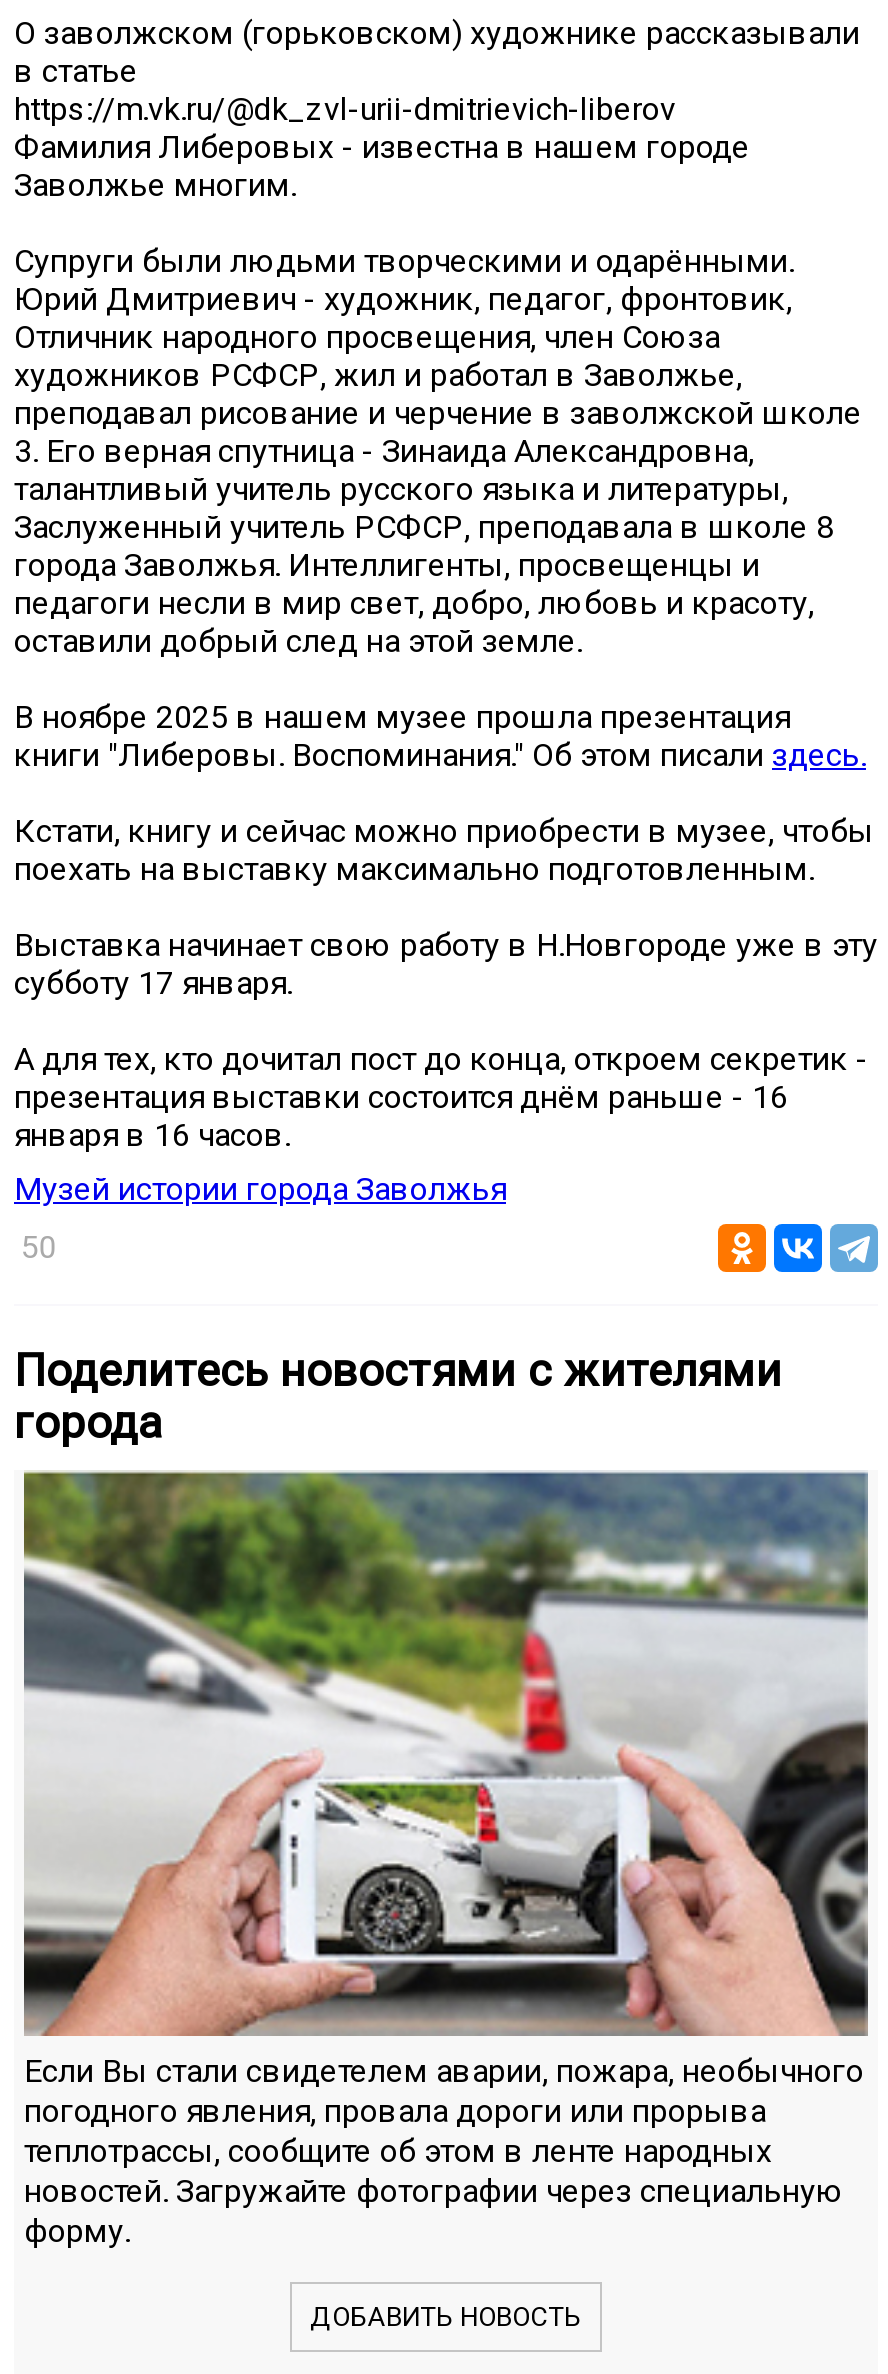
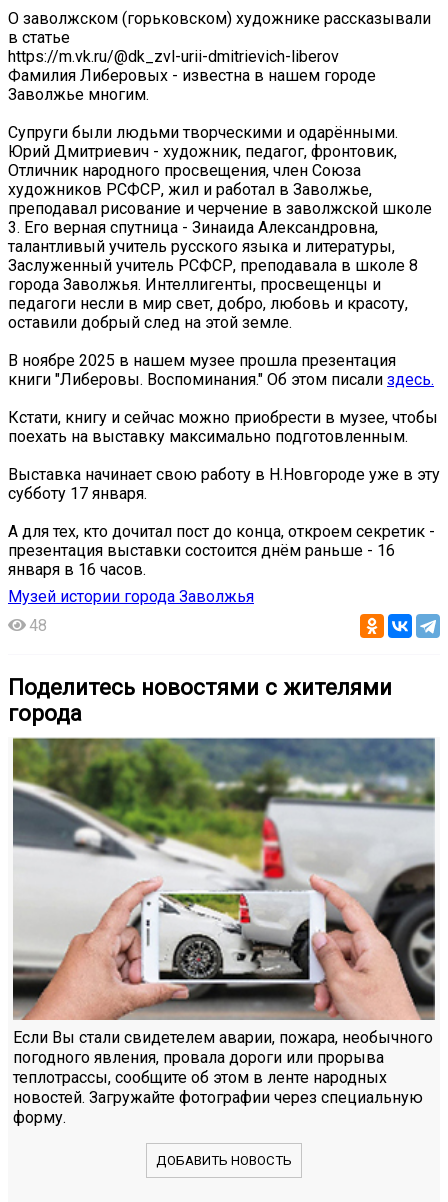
- 50
+ 48
